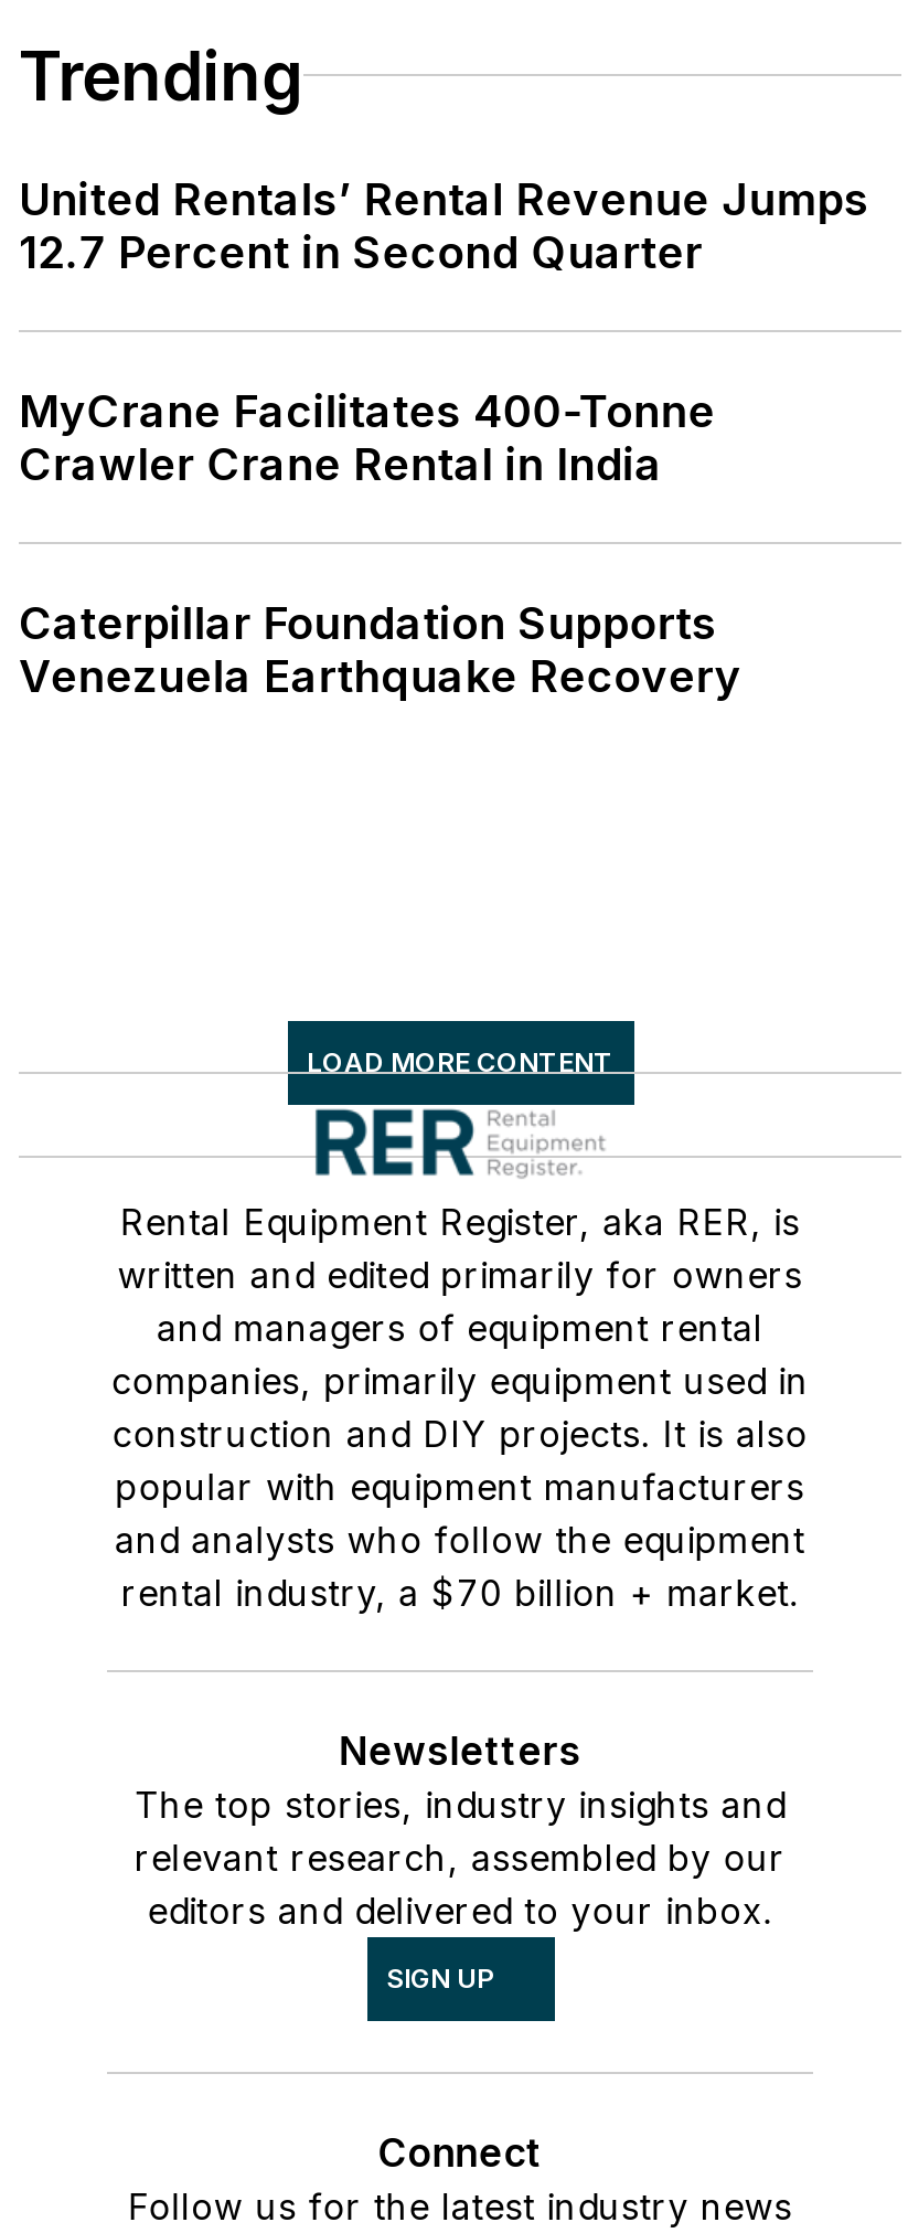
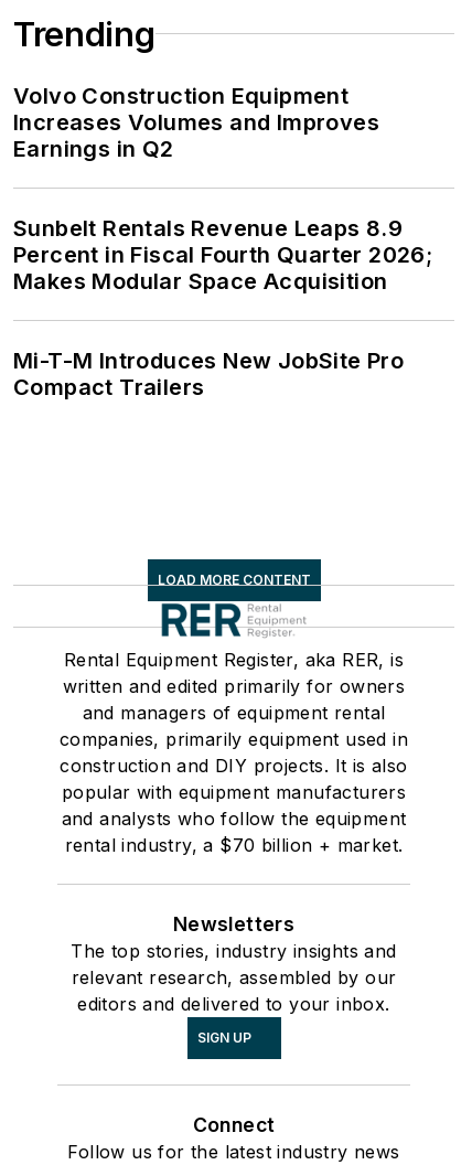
- United Rentals’ Rental Revenue Jumps
- 12.7 Percent in Second Quarter
+ Volvo Construction Equipment
+ Increases Volumes and Improves
+ Earnings in Q2

- MyCrane Facilitates 400-Tonne
- Crawler Crane Rental in India
+ Sunbelt Rentals Revenue Leaps 8.9
+ Percent in Fiscal Fourth Quarter 2026;
+ Makes Modular Space Acquisition

- Caterpillar Foundation Supports
- Venezuela Earthquake Recovery
+ Mi-T-M Introduces New JobSite Pro
+ Compact Trailers
